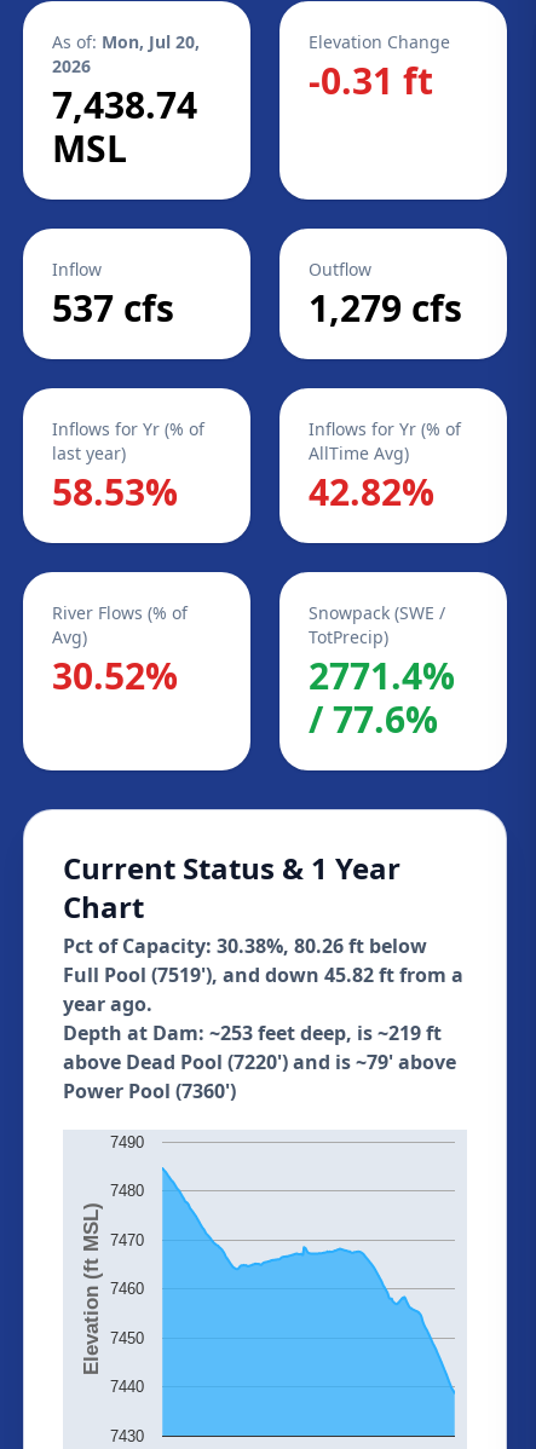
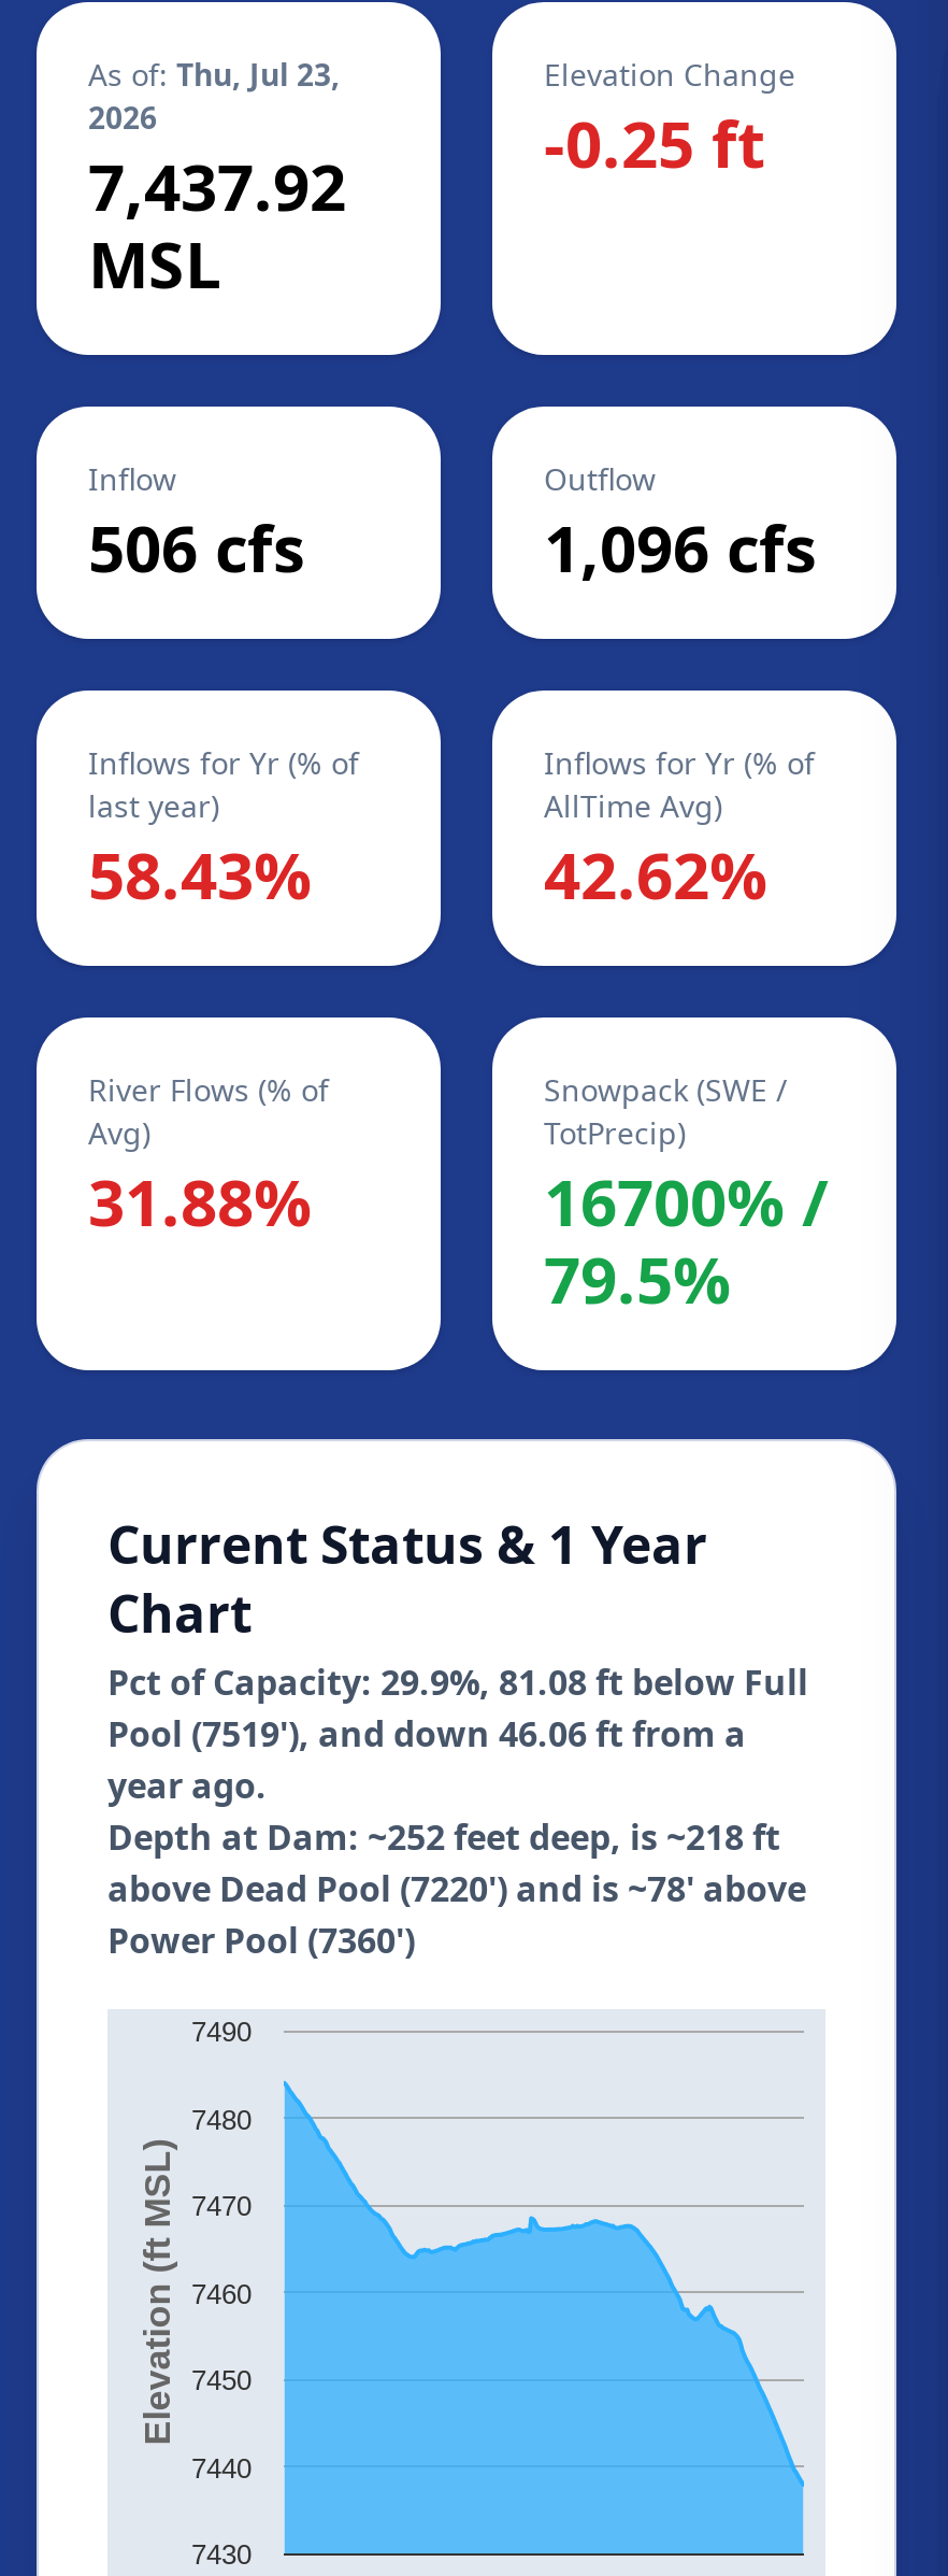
- As of: Mon, Jul 20,
+ As of: Thu, Jul 23,

- -0.31 ft
+ -0.25 ft

- 7,438.74
+ 7,437.92

- 537 cfs
+ 506 cfs

- 1,279 cfs
+ 1,096 cfs

- 58.53%
+ 58.43%

- 42.82%
+ 42.62%

- 30.52%
+ 31.88%

- 2771.4%
- / 77.6%
+ 16700% /
+ 79.5%

- Pct of Capacity: 30.38%, 80.26 ft below
- Full Pool (7519'), and down 45.82 ft from a
+ Pct of Capacity: 29.9%, 81.08 ft below Full
+ Pool (7519'), and down 46.06 ft from a

- Depth at Dam: ~253 feet deep, is ~219 ft
+ Depth at Dam: ~252 feet deep, is ~218 ft

- above Dead Pool (7220') and is ~79' above
+ above Dead Pool (7220') and is ~78' above
